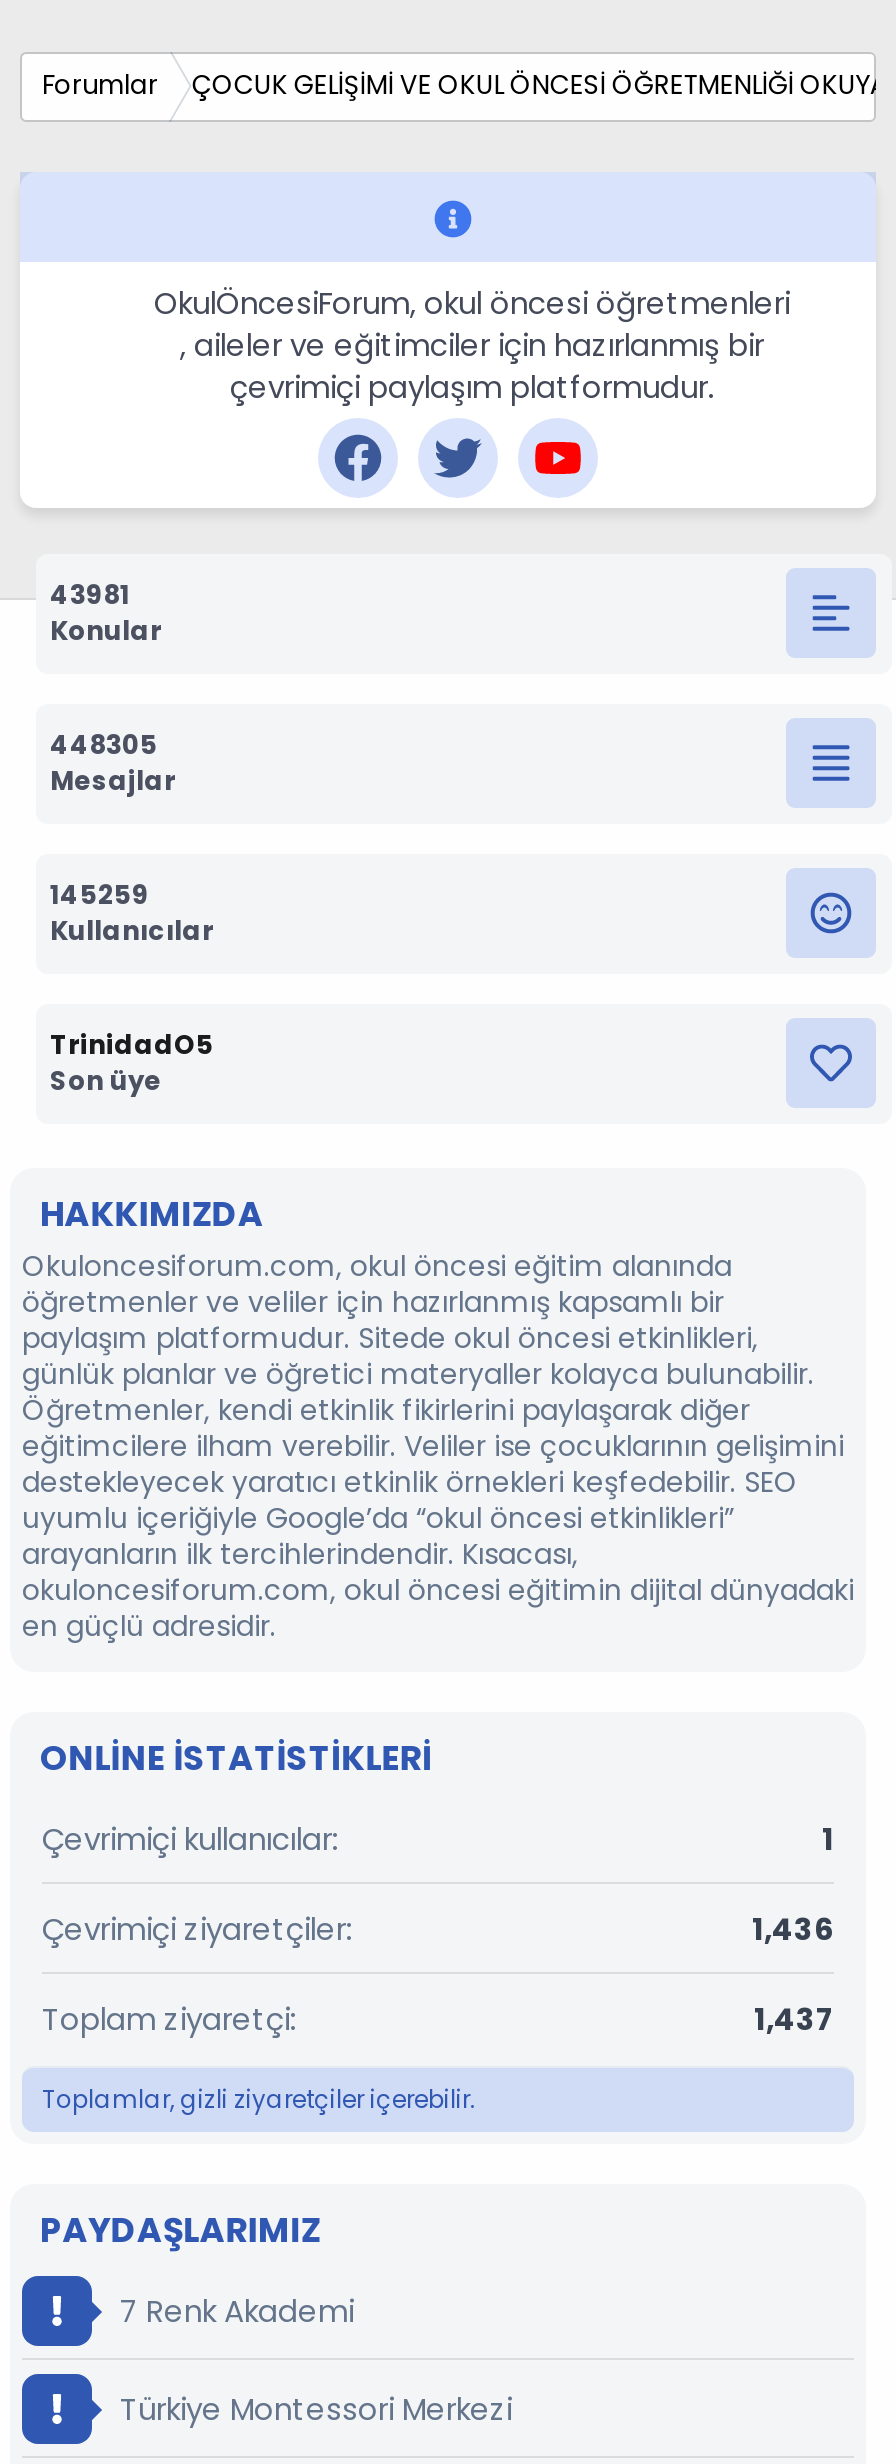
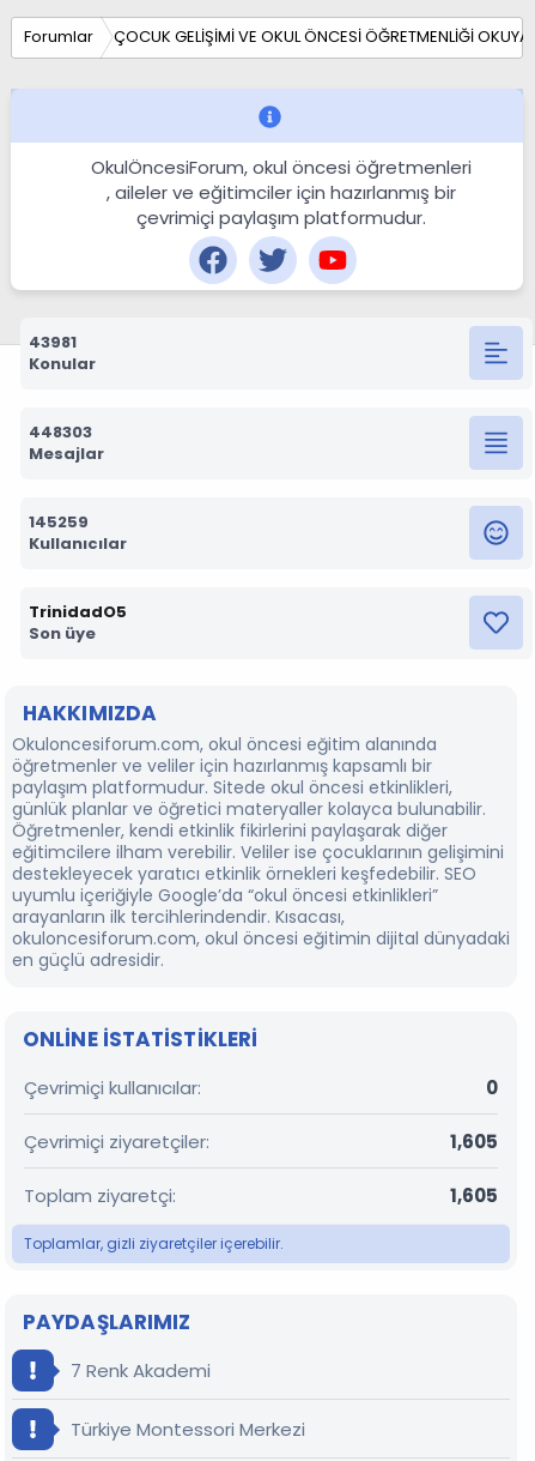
- 448305
+ 448303

- 1
+ 0

- 1,436
+ 1,605

- 1,437
+ 1,605
